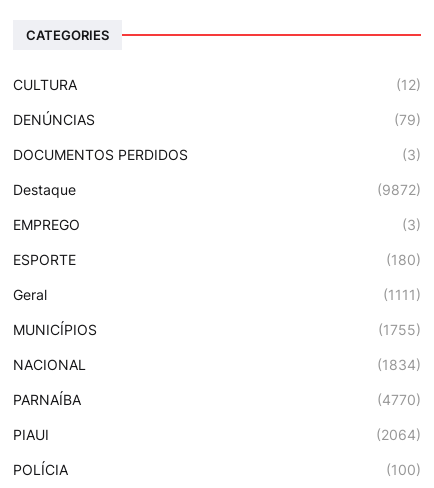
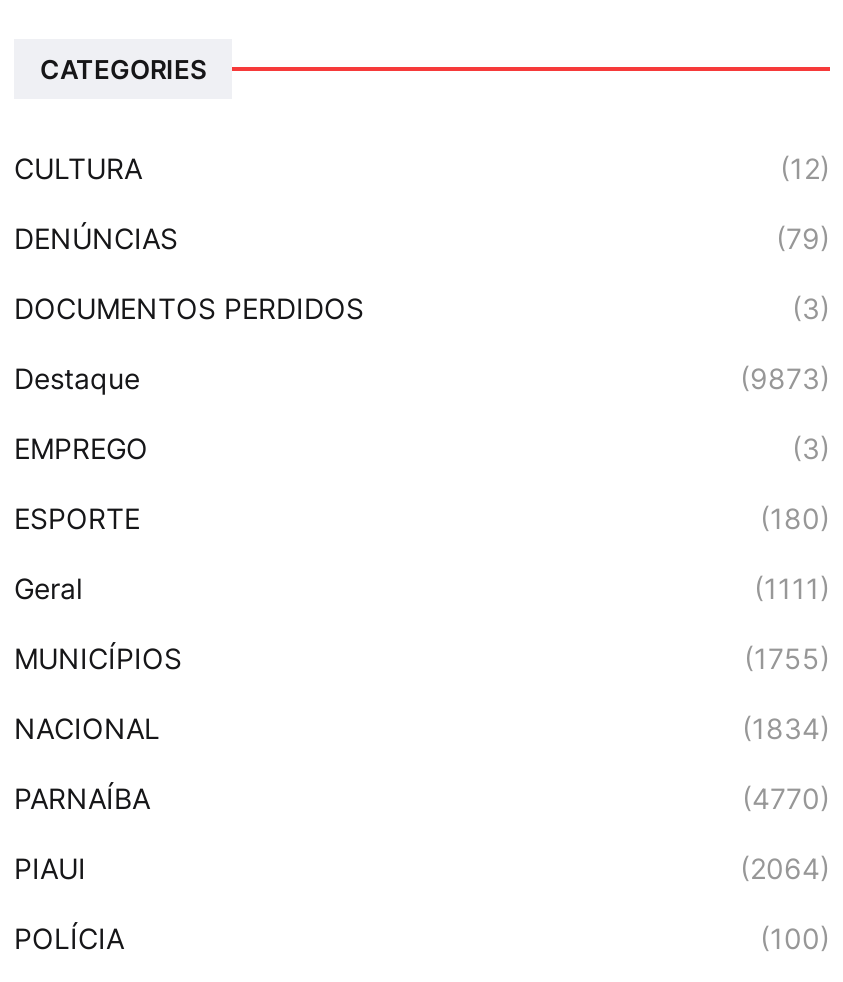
- (9872)
+ (9873)
